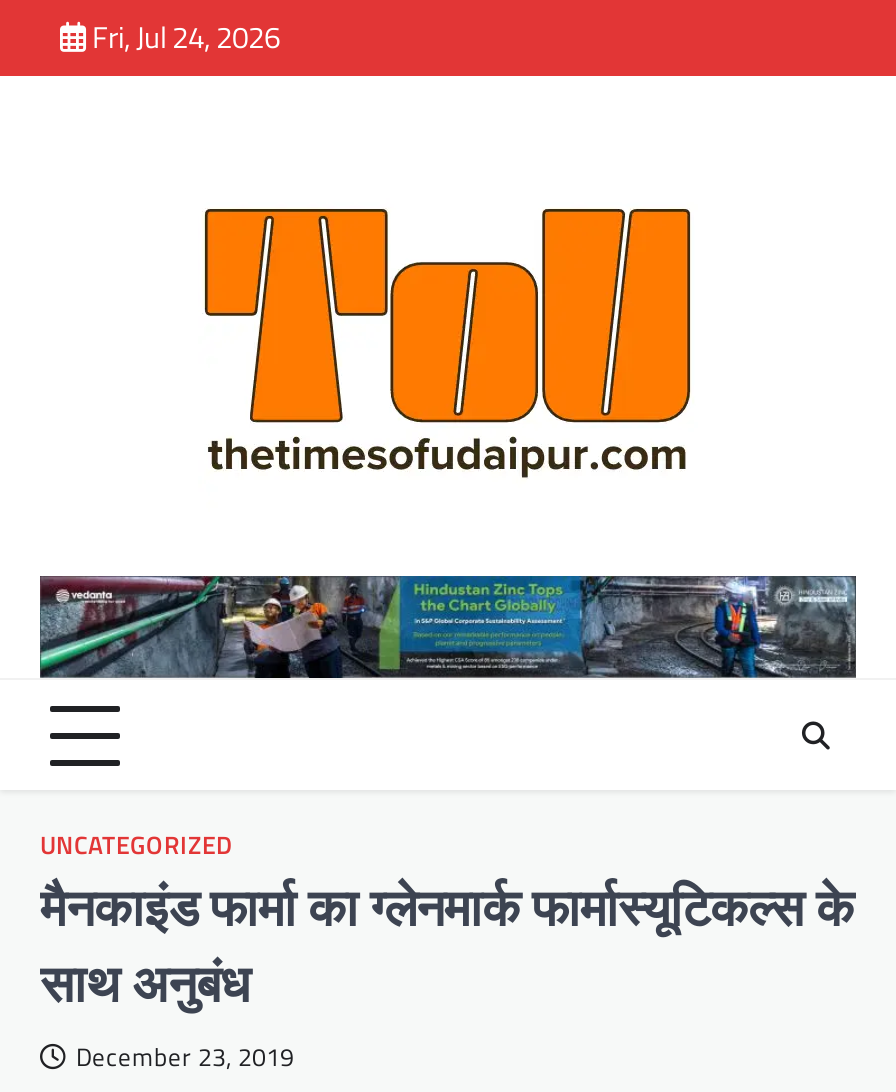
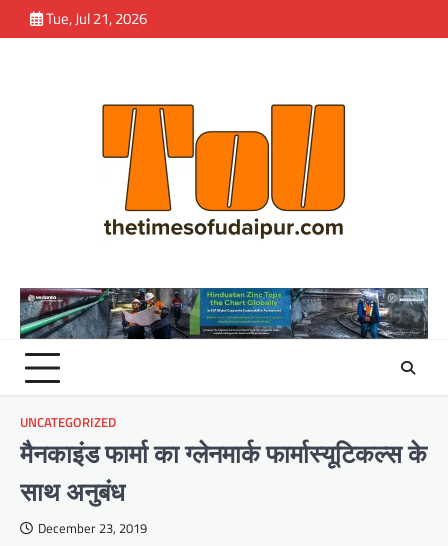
- Fri, Jul 24, 2026
+ Tue, Jul 21, 2026
